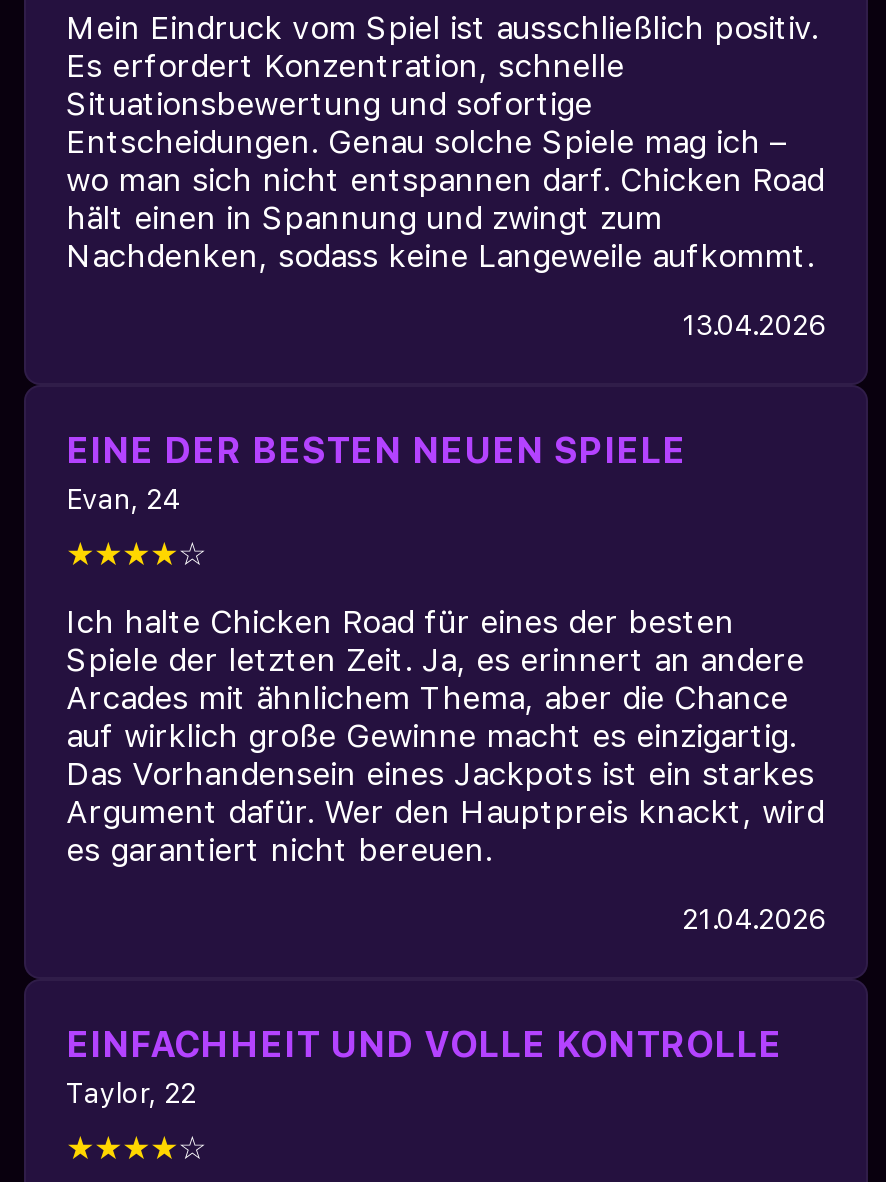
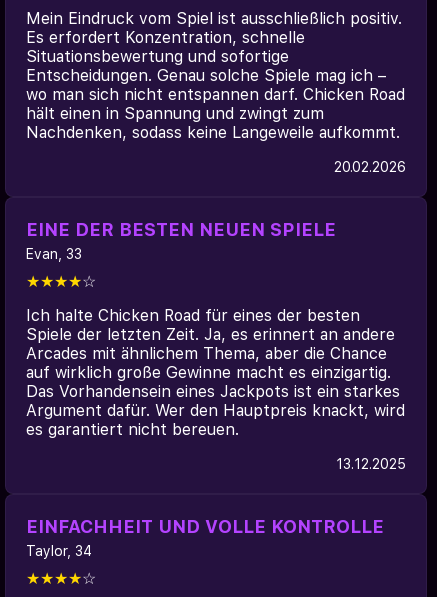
- 13.04.2026
+ 20.02.2026

- Evan, 24
+ Evan, 33

- 21.04.2026
+ 13.12.2025

- Taylor, 22
+ Taylor, 34
